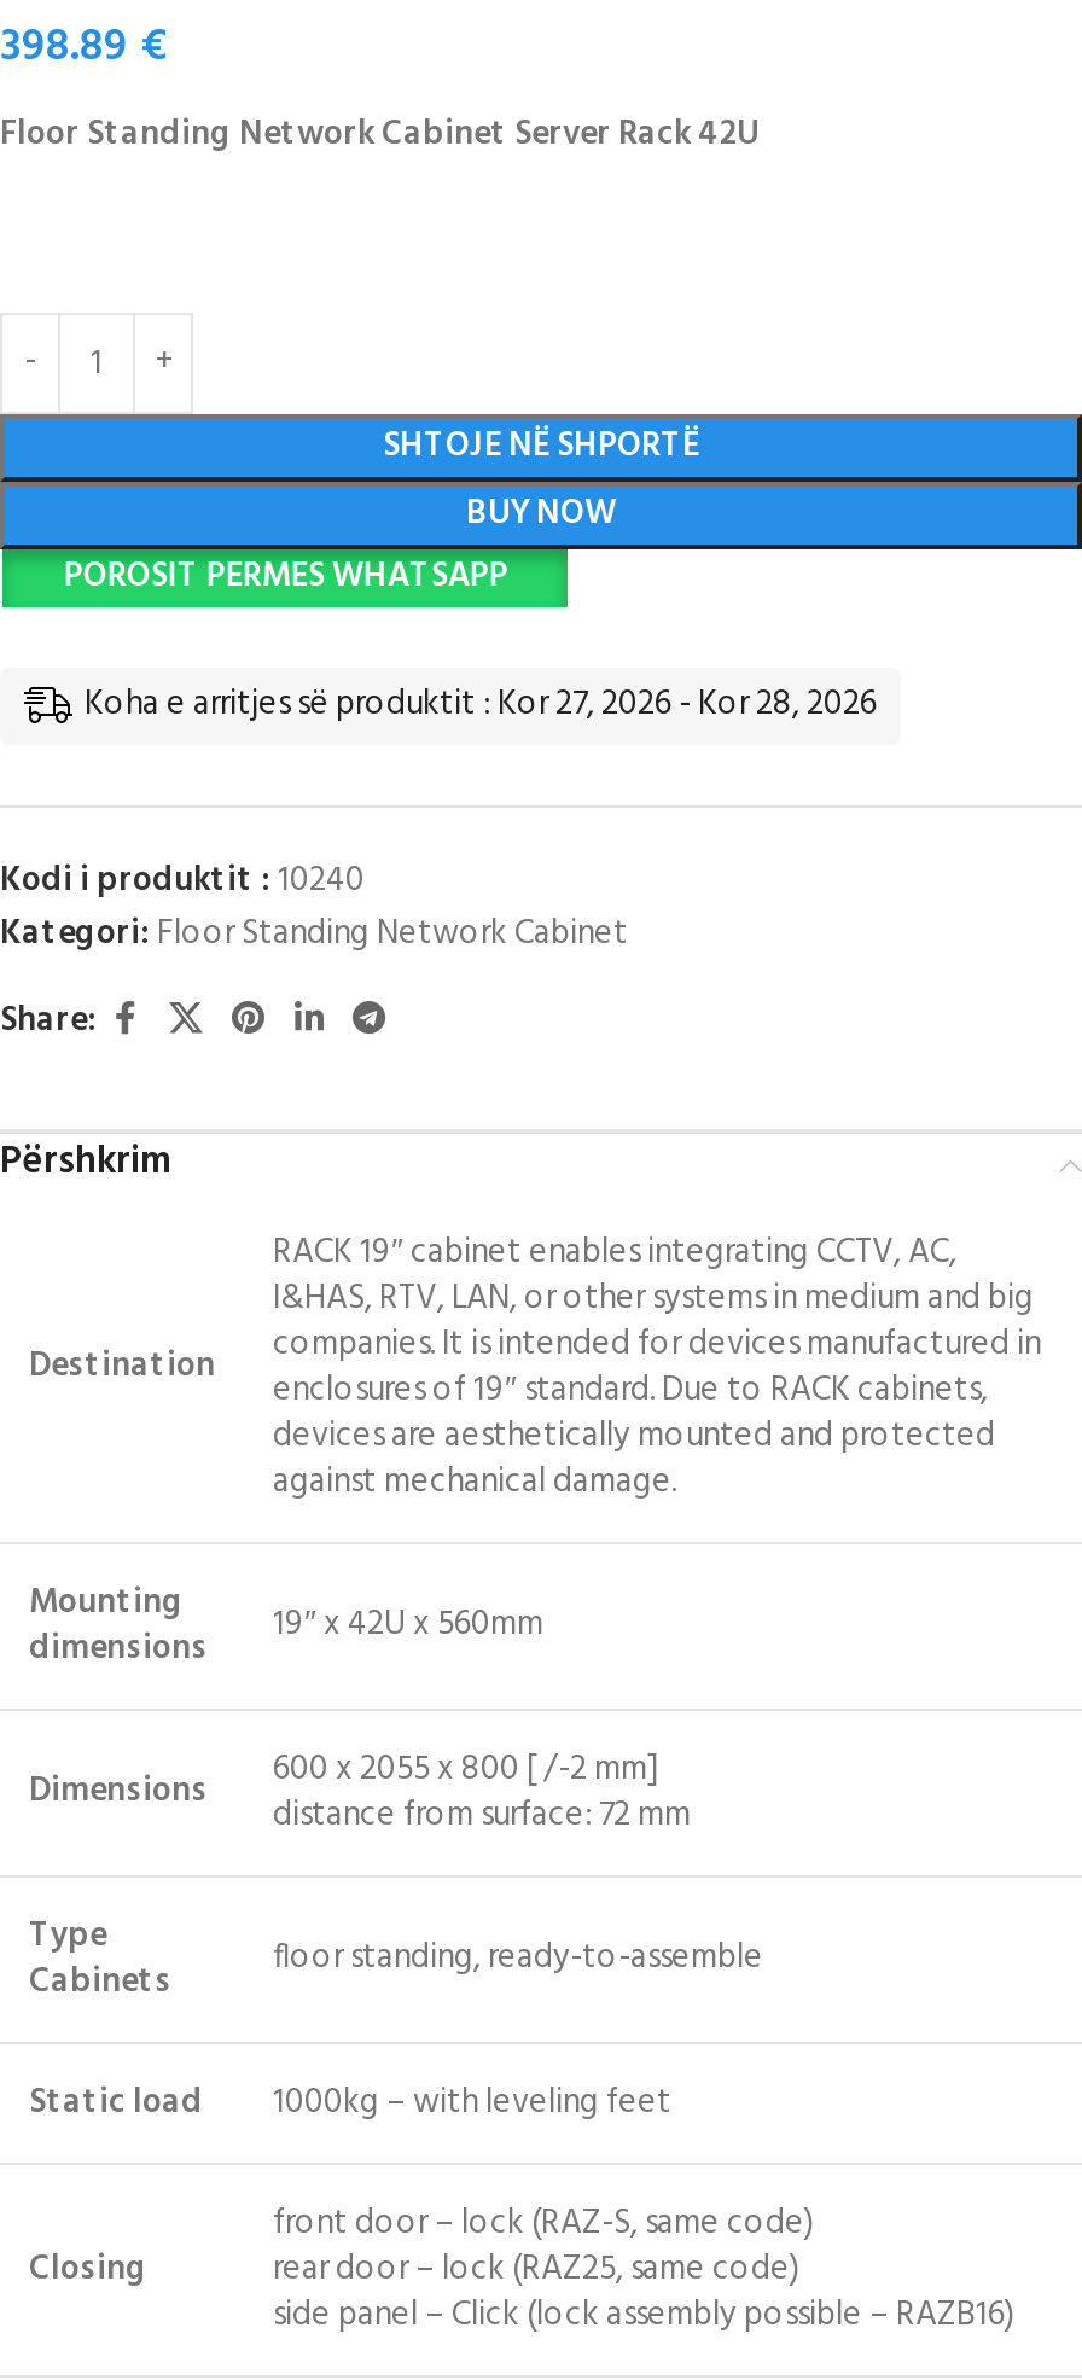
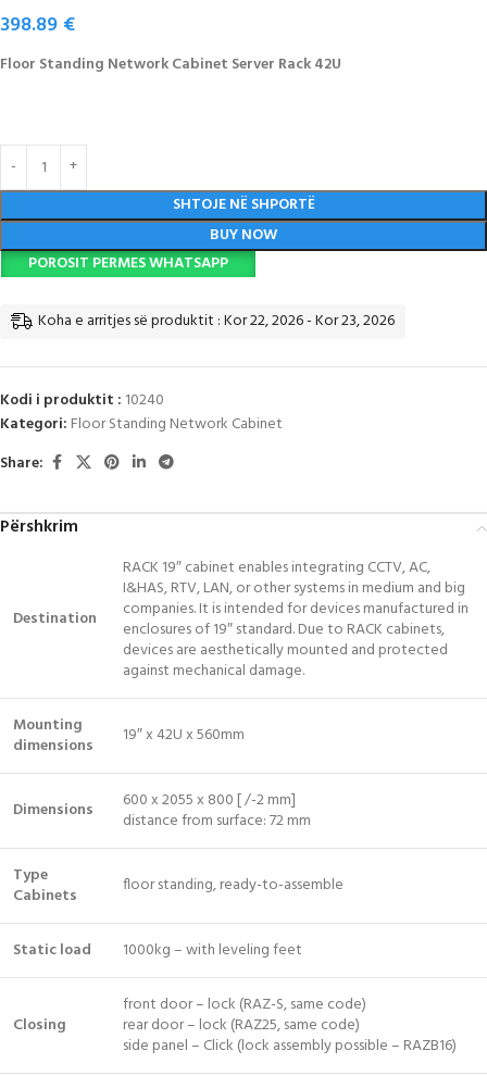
- Koha e arritjes së produktit : Kor 27, 2026 - Kor 28, 2026
+ Koha e arritjes së produktit : Kor 22, 2026 - Kor 23, 2026
